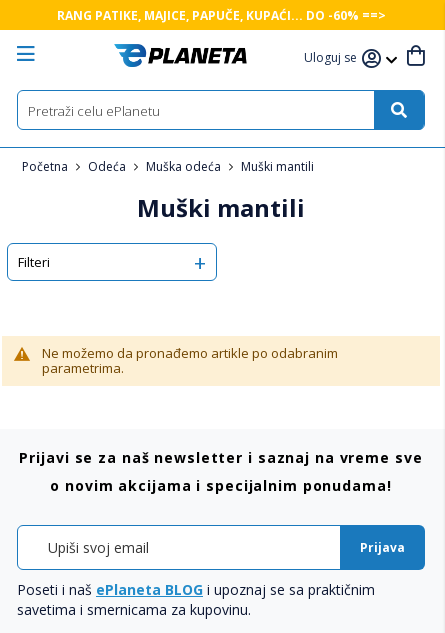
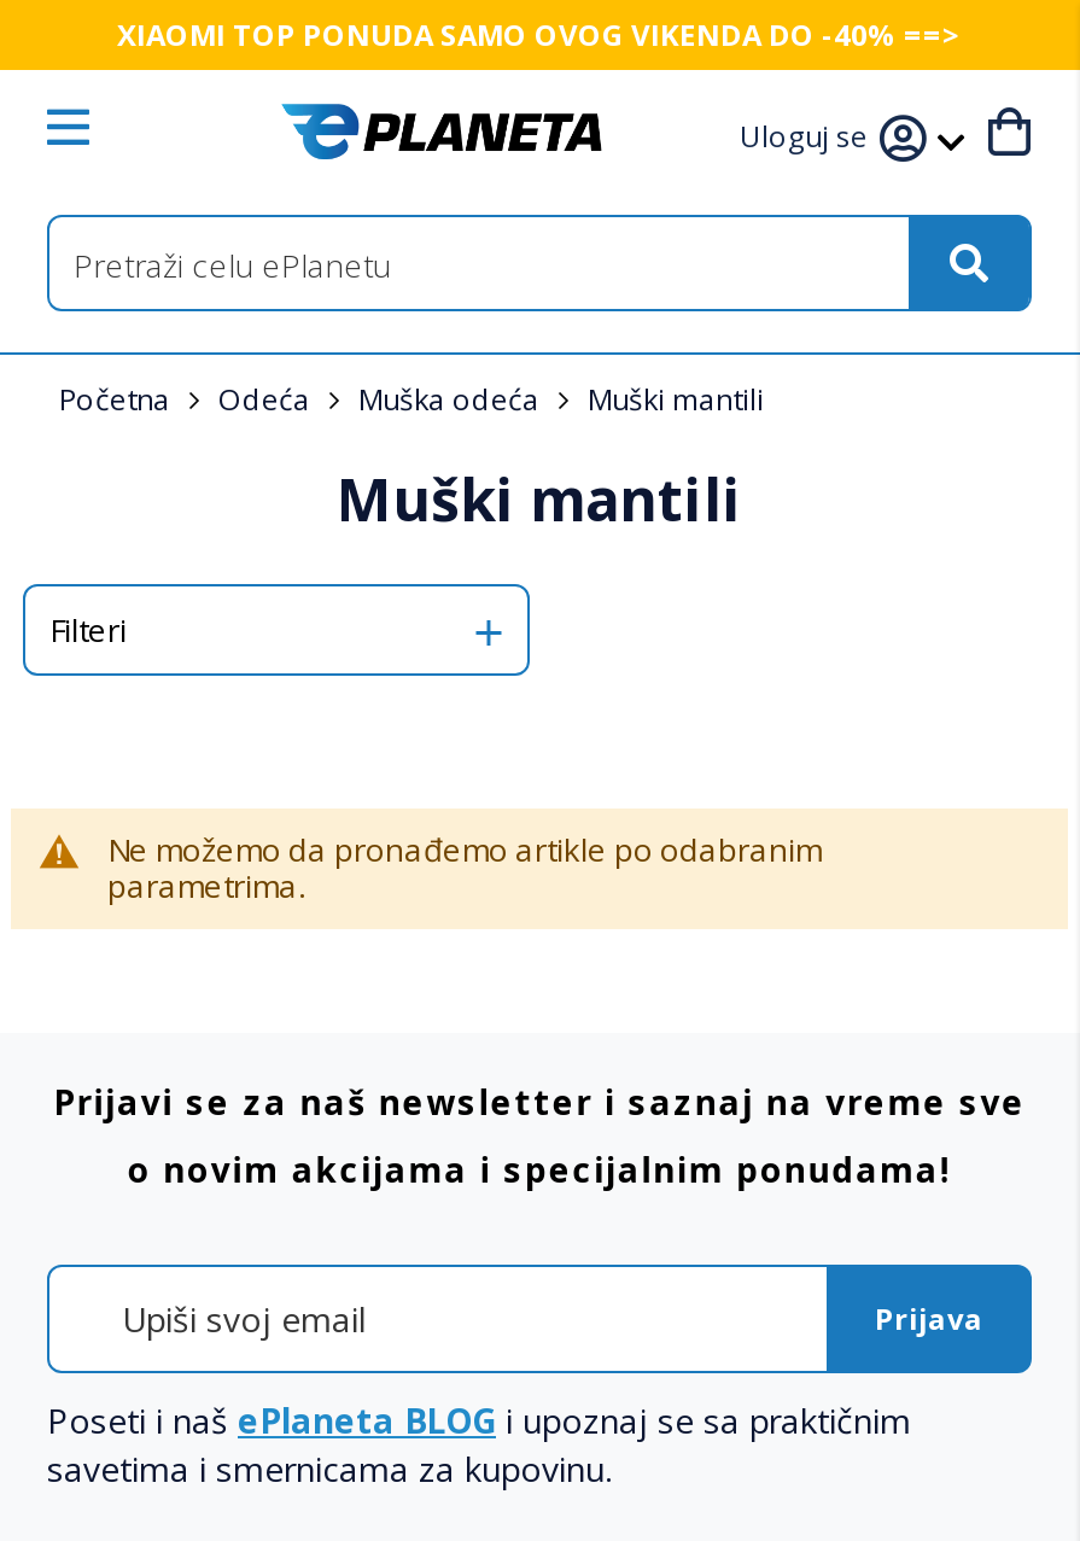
- RANG PATIKE, MAJICE, PAPUČE, KUPAĆI... DO -60% ==>
+ XIAOMI TOP PONUDA SAMO OVOG VIKENDA DO -40% ==>
